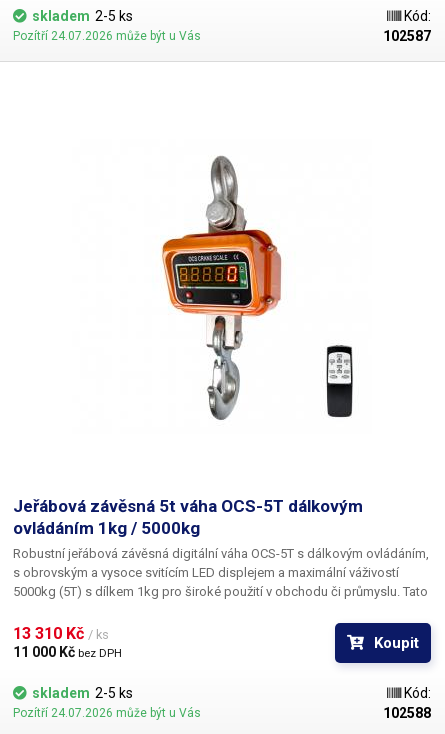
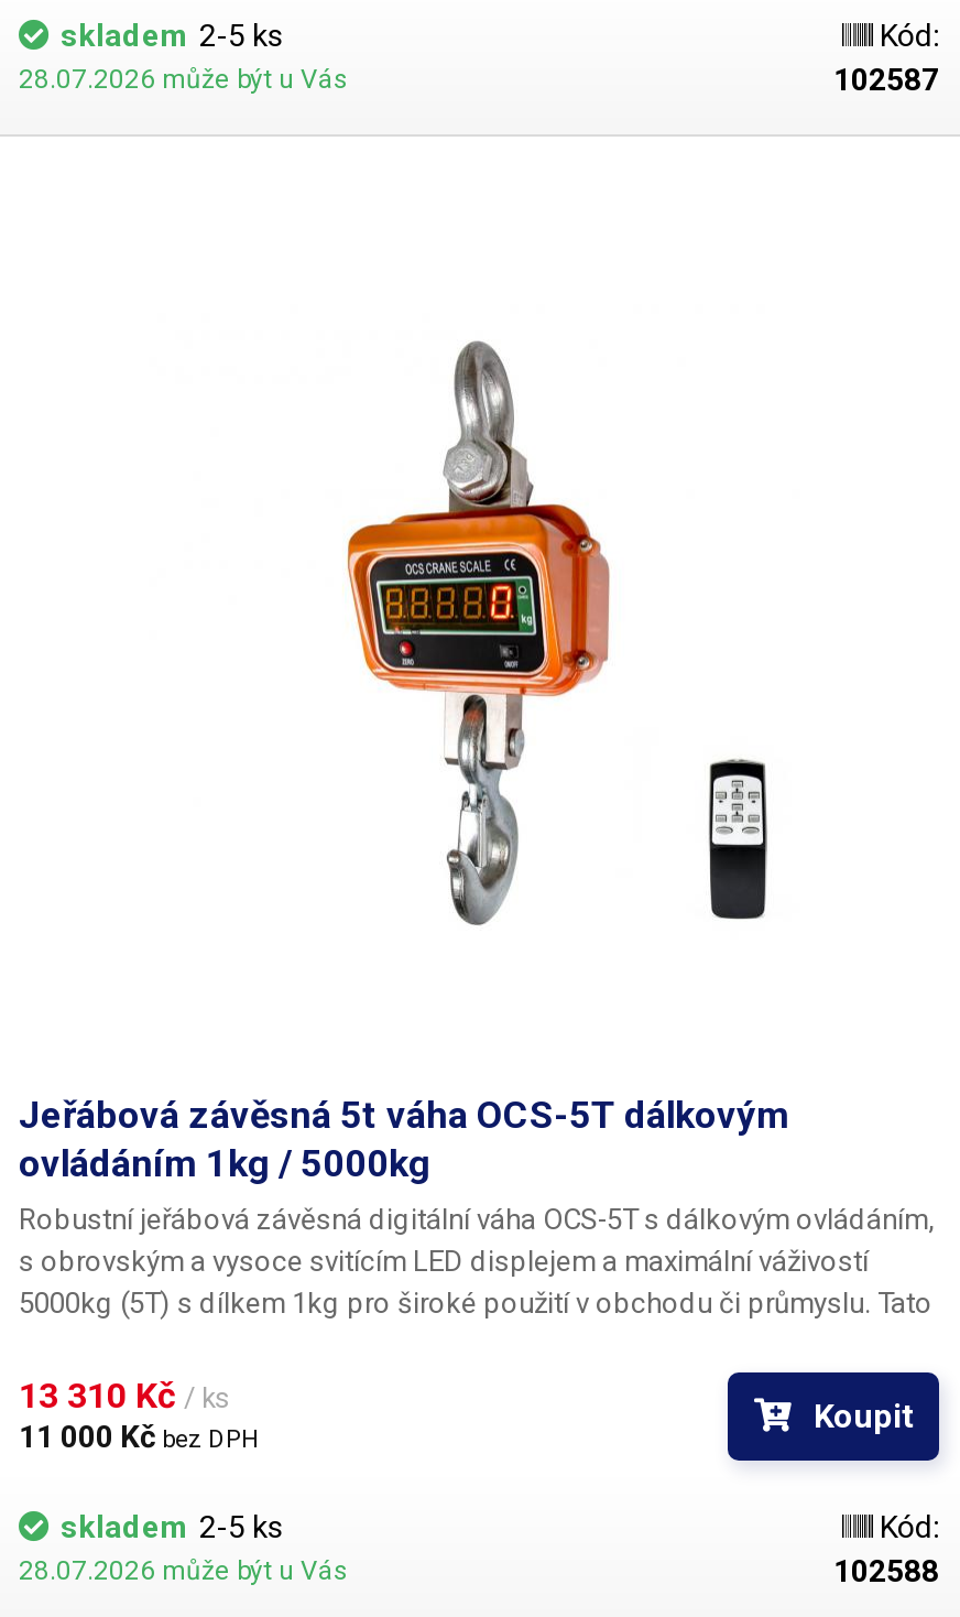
- Pozítří 24.07.2026 může být u Vás
+ 28.07.2026 může být u Vás

- Pozítří 24.07.2026 může být u Vás
+ 28.07.2026 může být u Vás
